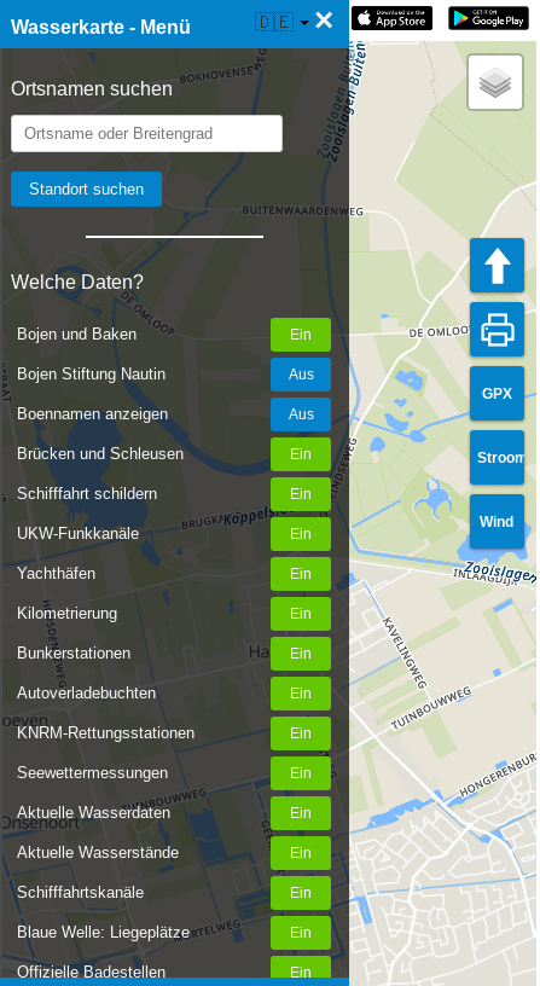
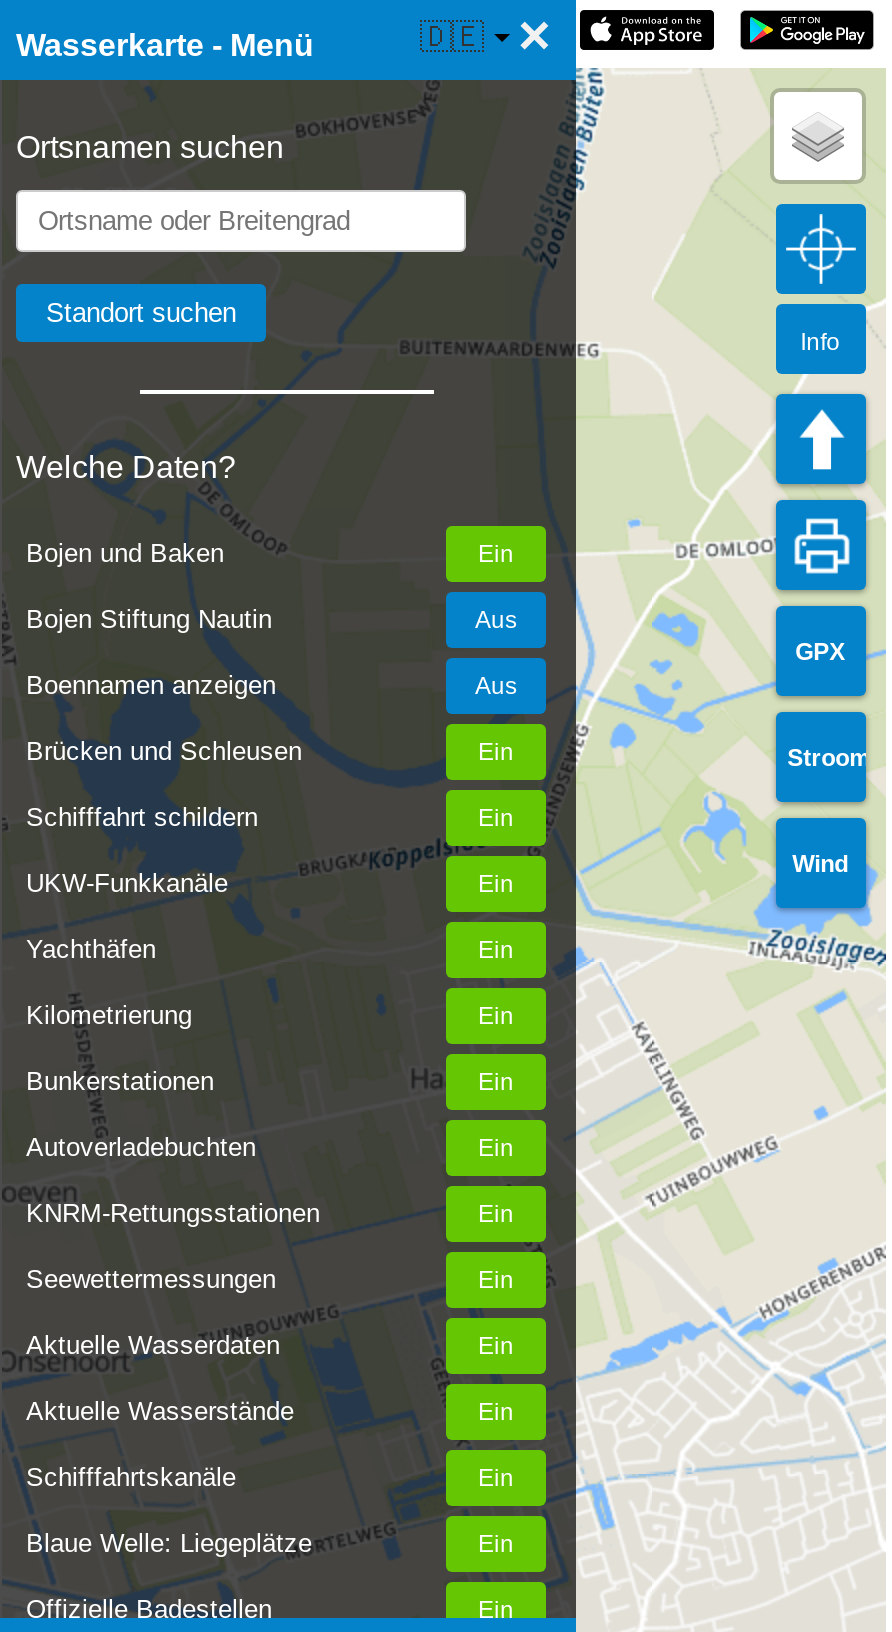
+ [image]
+ Info
